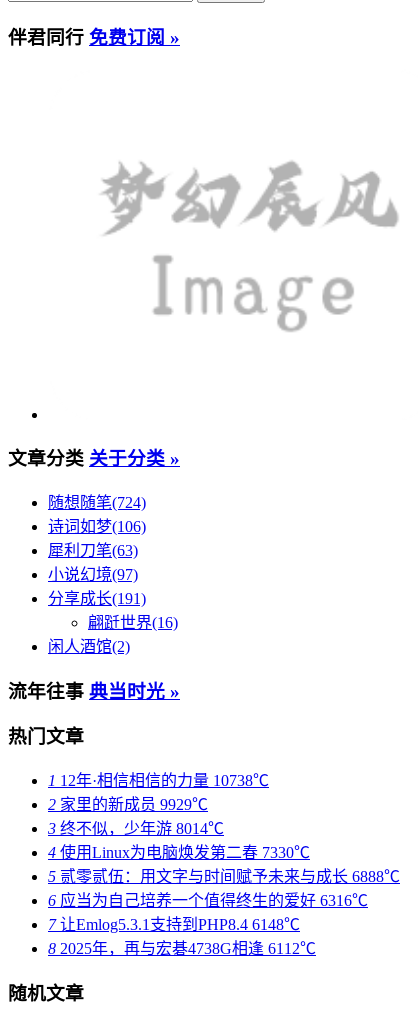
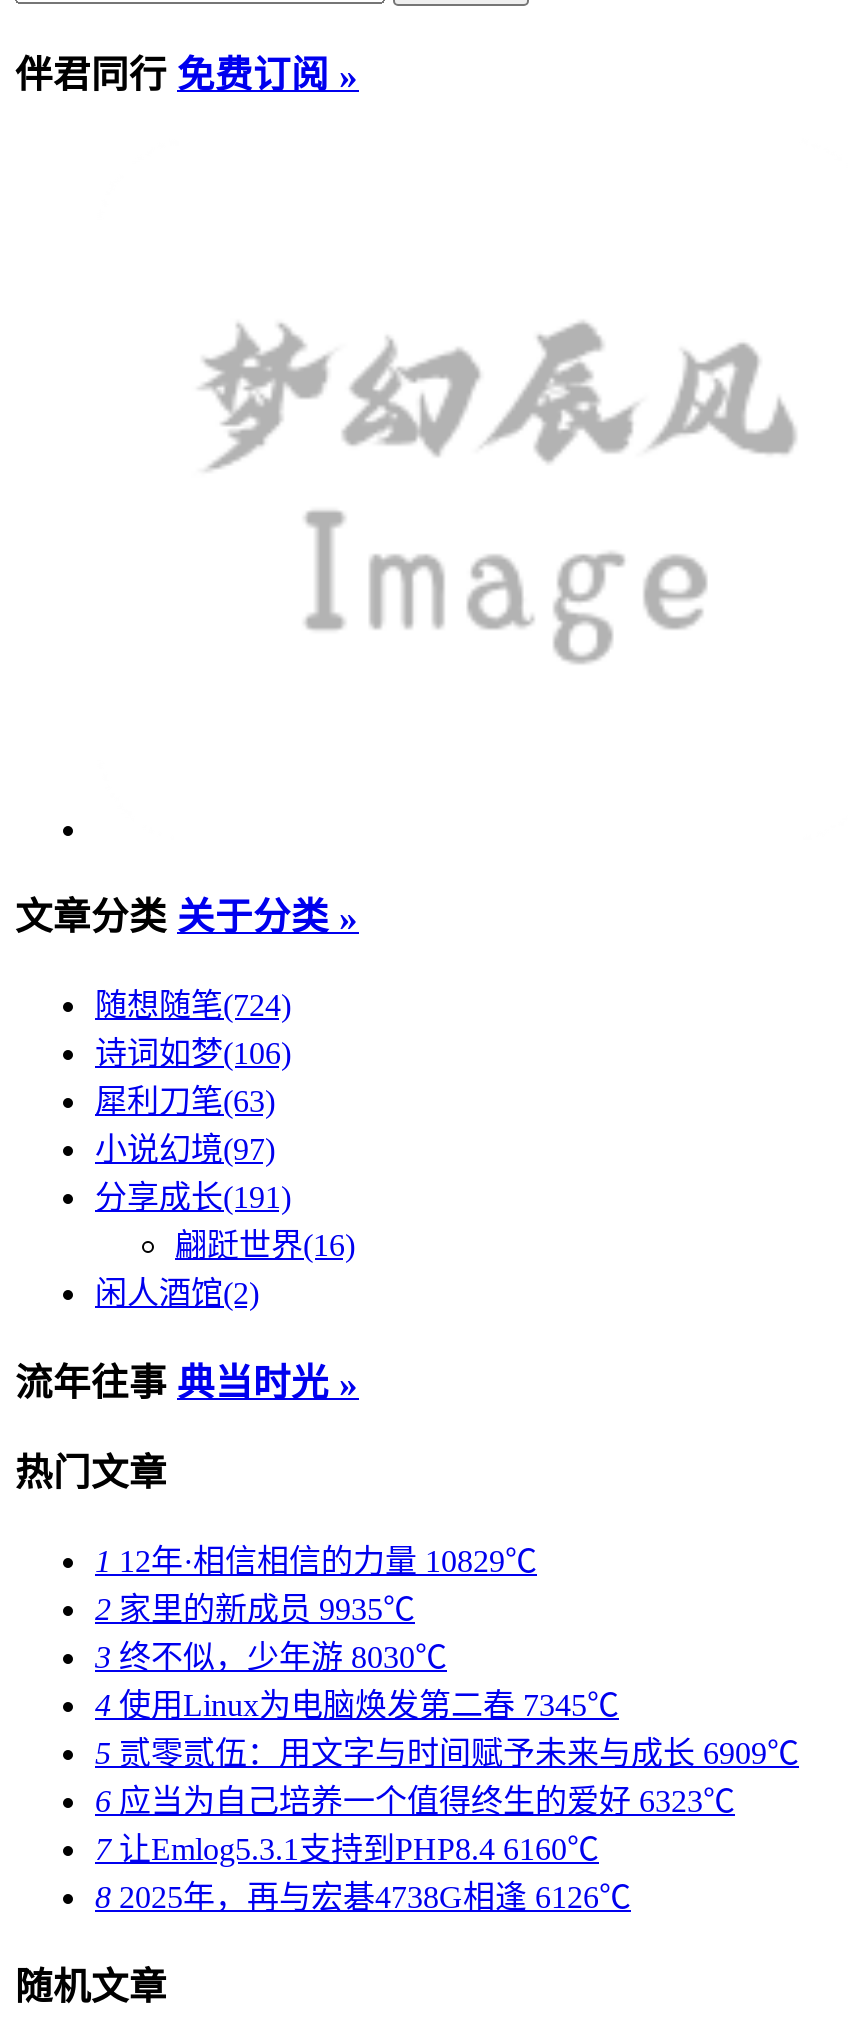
- 1 12年·相信相信的力量10738℃
+ 1 12年·相信相信的力量10829℃

- 2家里的新成员9929℃
+ 2家里的新成员9935℃

- 3终不似，少年游8014℃
+ 3终不似，少年游8030℃

- 4使用Linux为电脑焕发第二春7330℃
+ 4使用Linux为电脑焕发第二春7345℃

- 5贰零贰伍：用文字与时间赋予未来与成长6888℃
+ 5贰零贰伍：用文字与时间赋予未来与成长6909℃

- 6应当为自己培养一个值得终生的爱好6316℃
+ 6应当为自己培养一个值得终生的爱好6323℃

- 7让Emlog5.3.1支持到PHP8.4 6148℃
+ 7让Emlog5.3.1支持到PHP8.4 6160℃

- 8 2025年，再与宏碁4738G相逢6112℃
+ 8 2025年，再与宏碁4738G相逢6126℃
